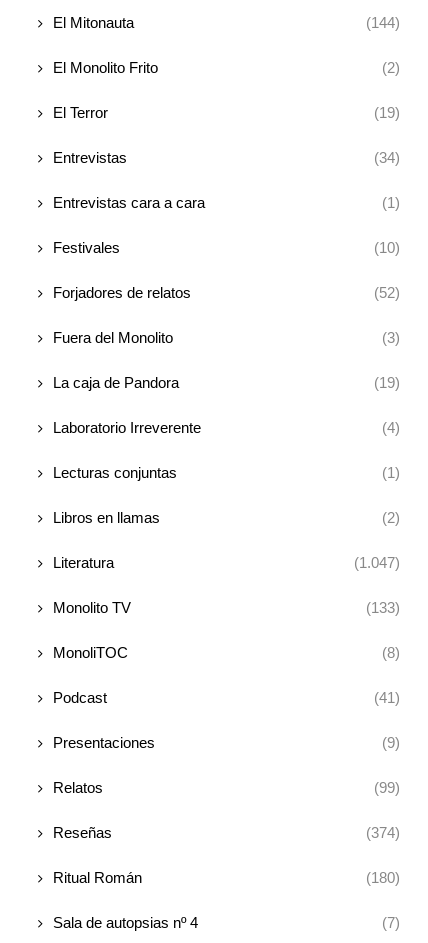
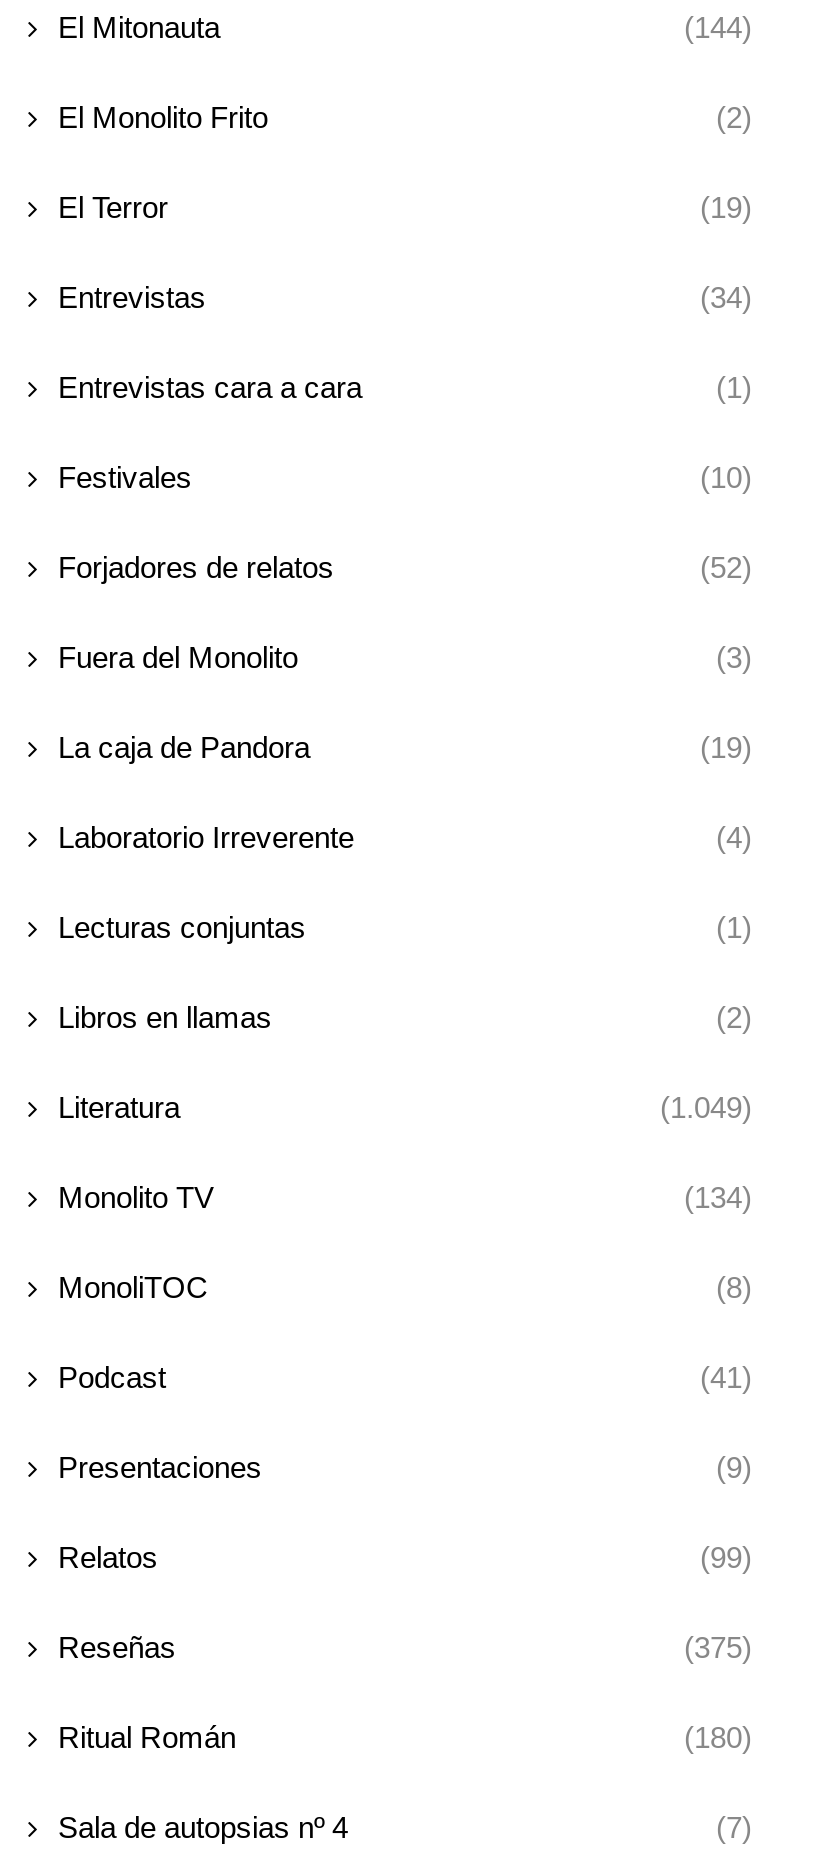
- (1.047)
+ (1.049)

- (133)
+ (134)

- (374)
+ (375)
